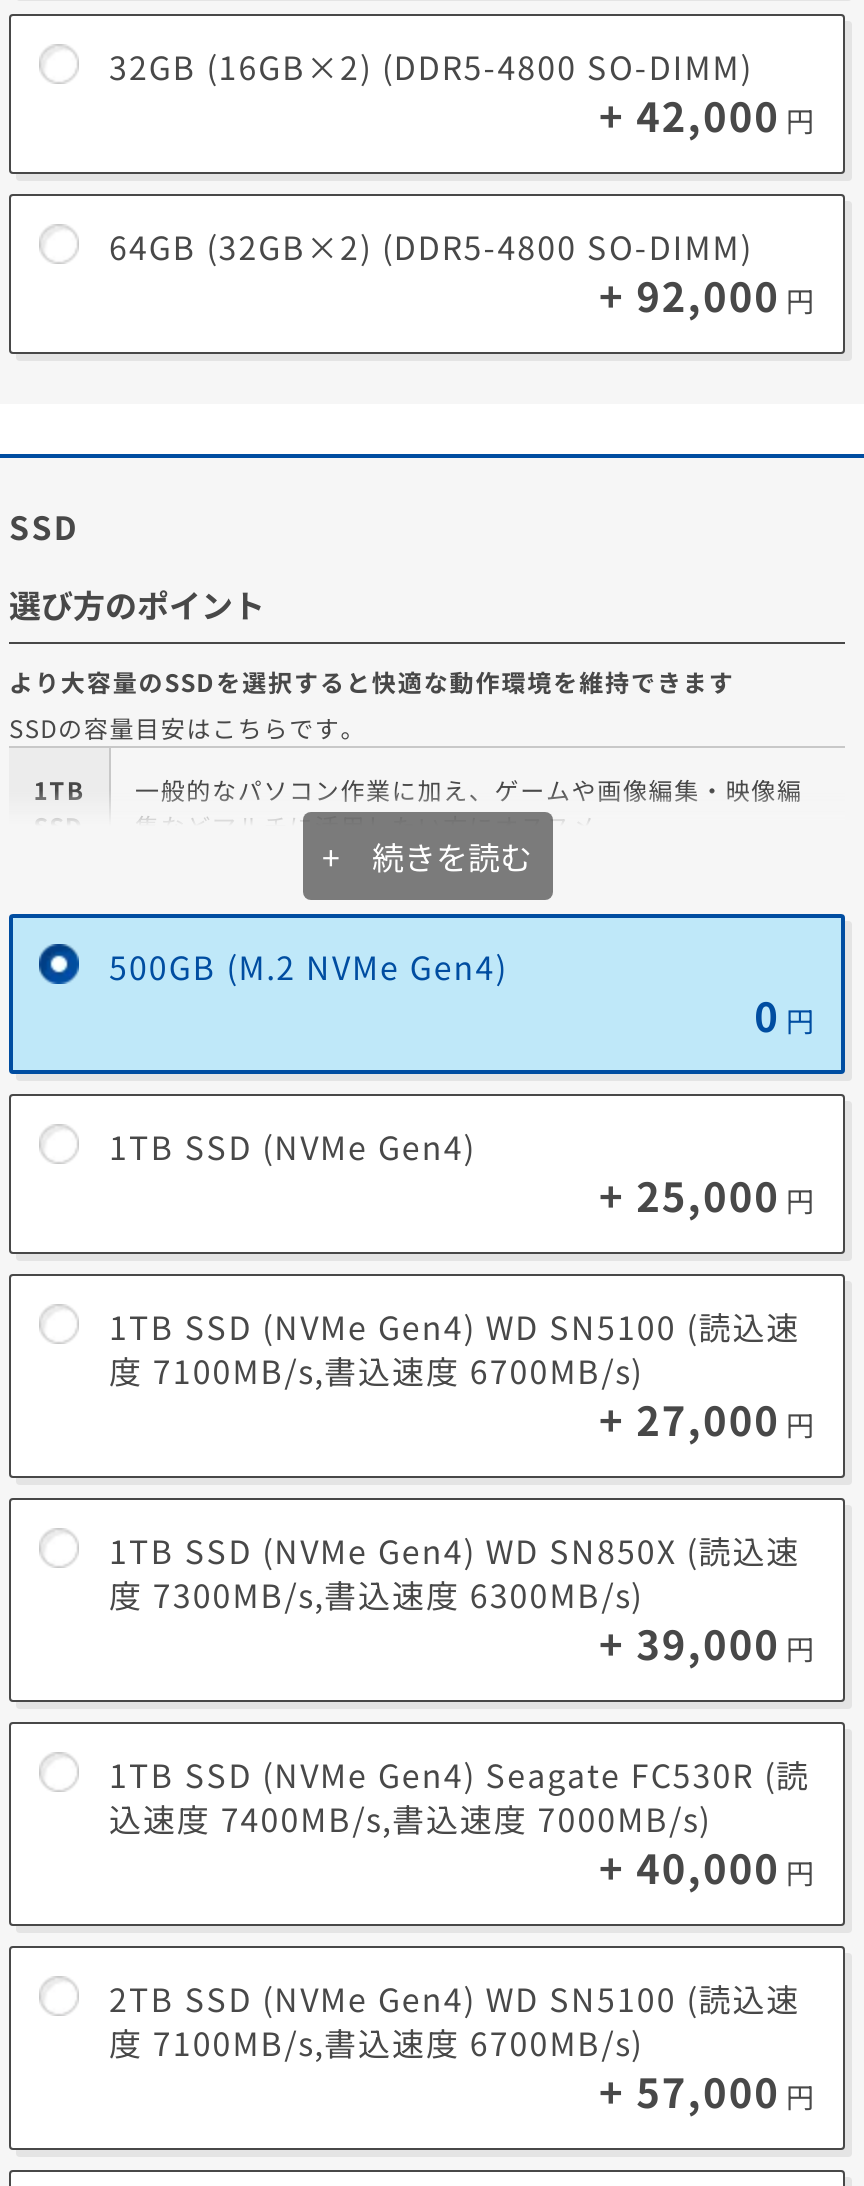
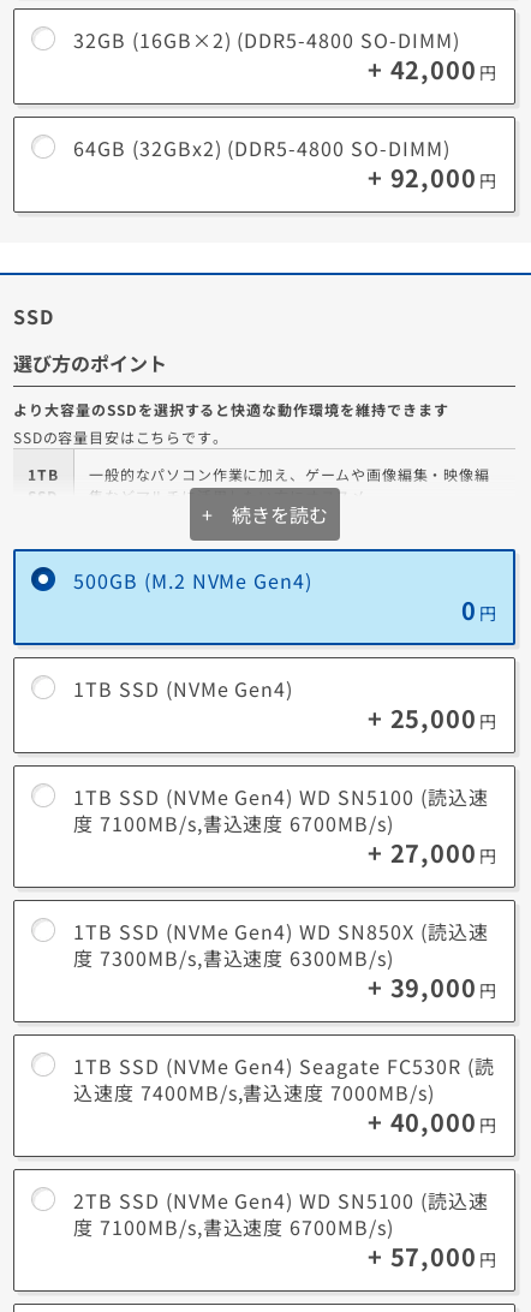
- 64GB (32GB×2) (DDR5-4800 SO-DIMM)
+ 64GB (32GBx2) (DDR5-4800 SO-DIMM)
